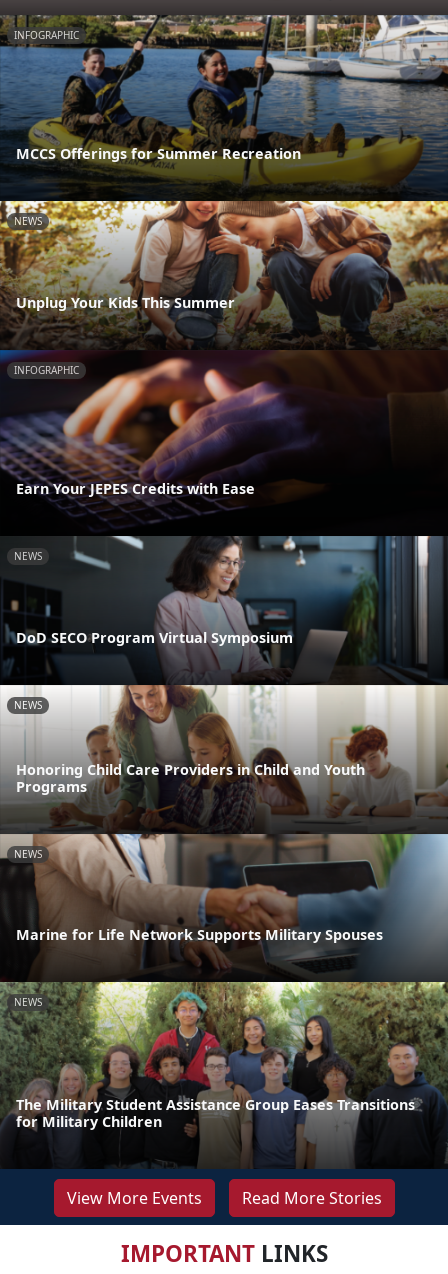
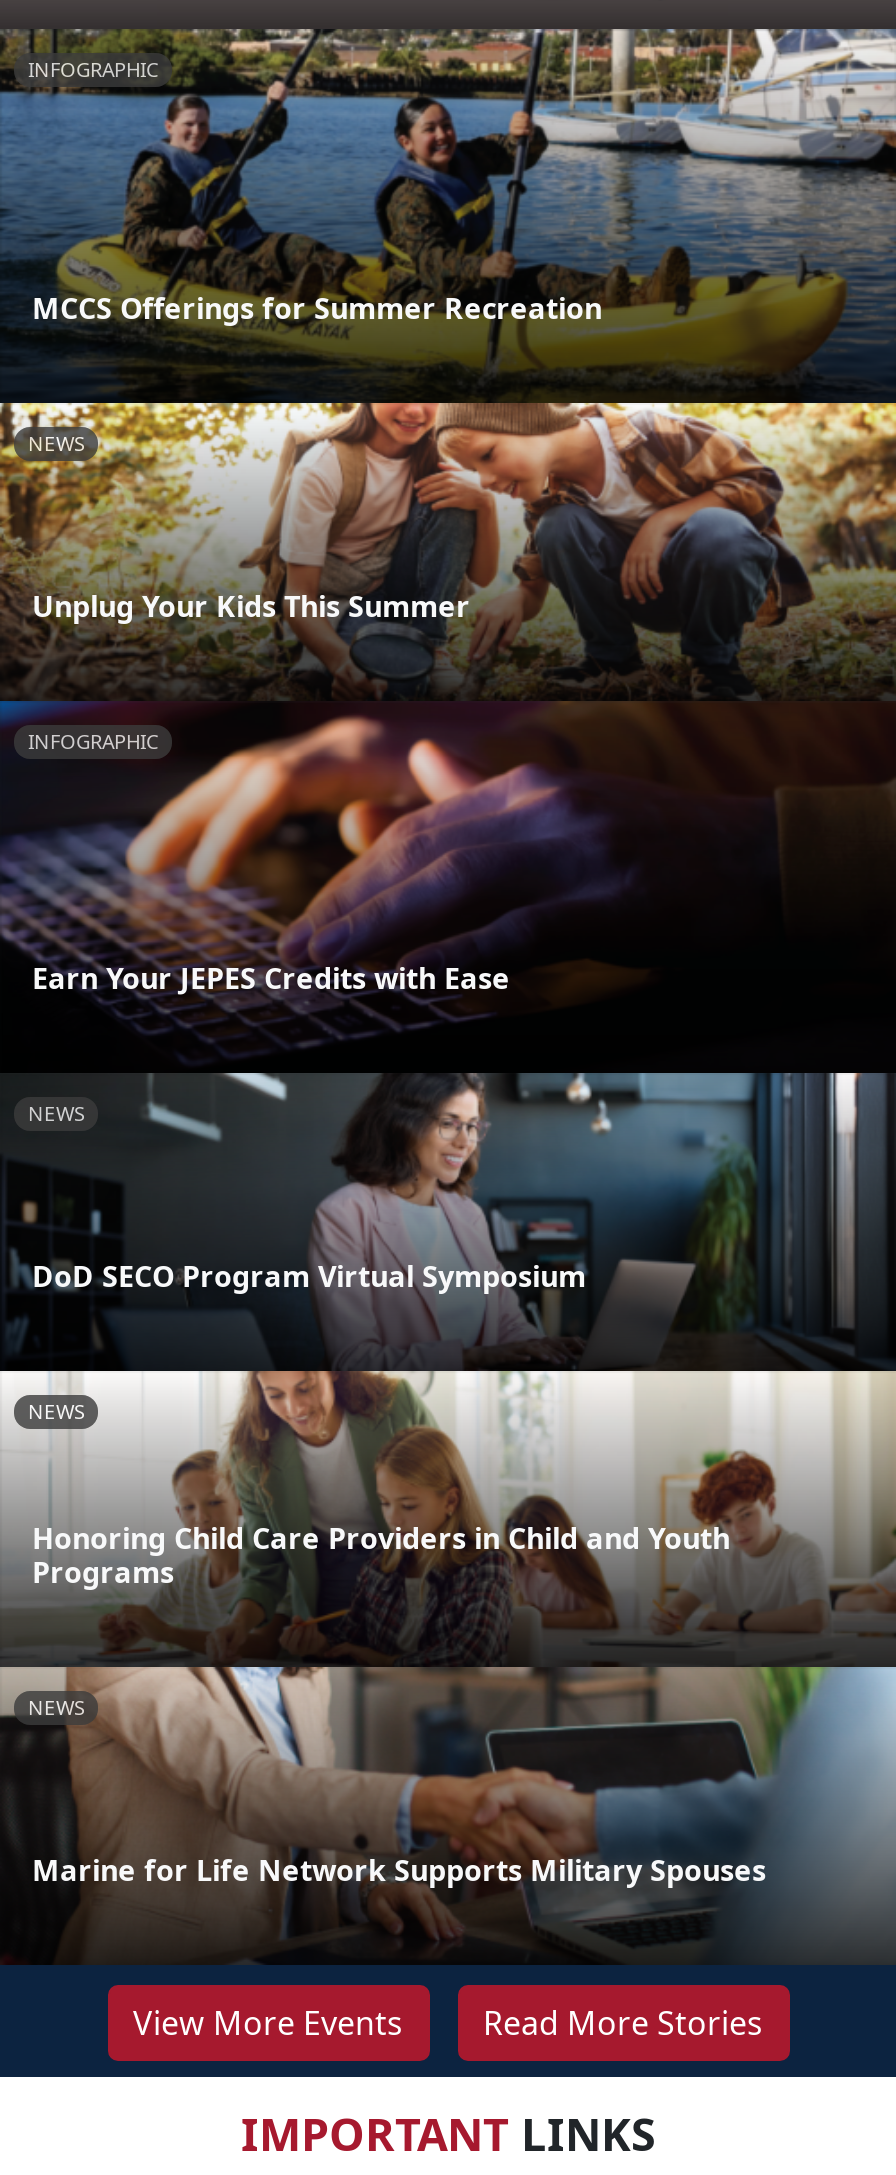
- [image]
- NEWS

- The Military Student Assistance Group Eases Transitions
- for Military Children
